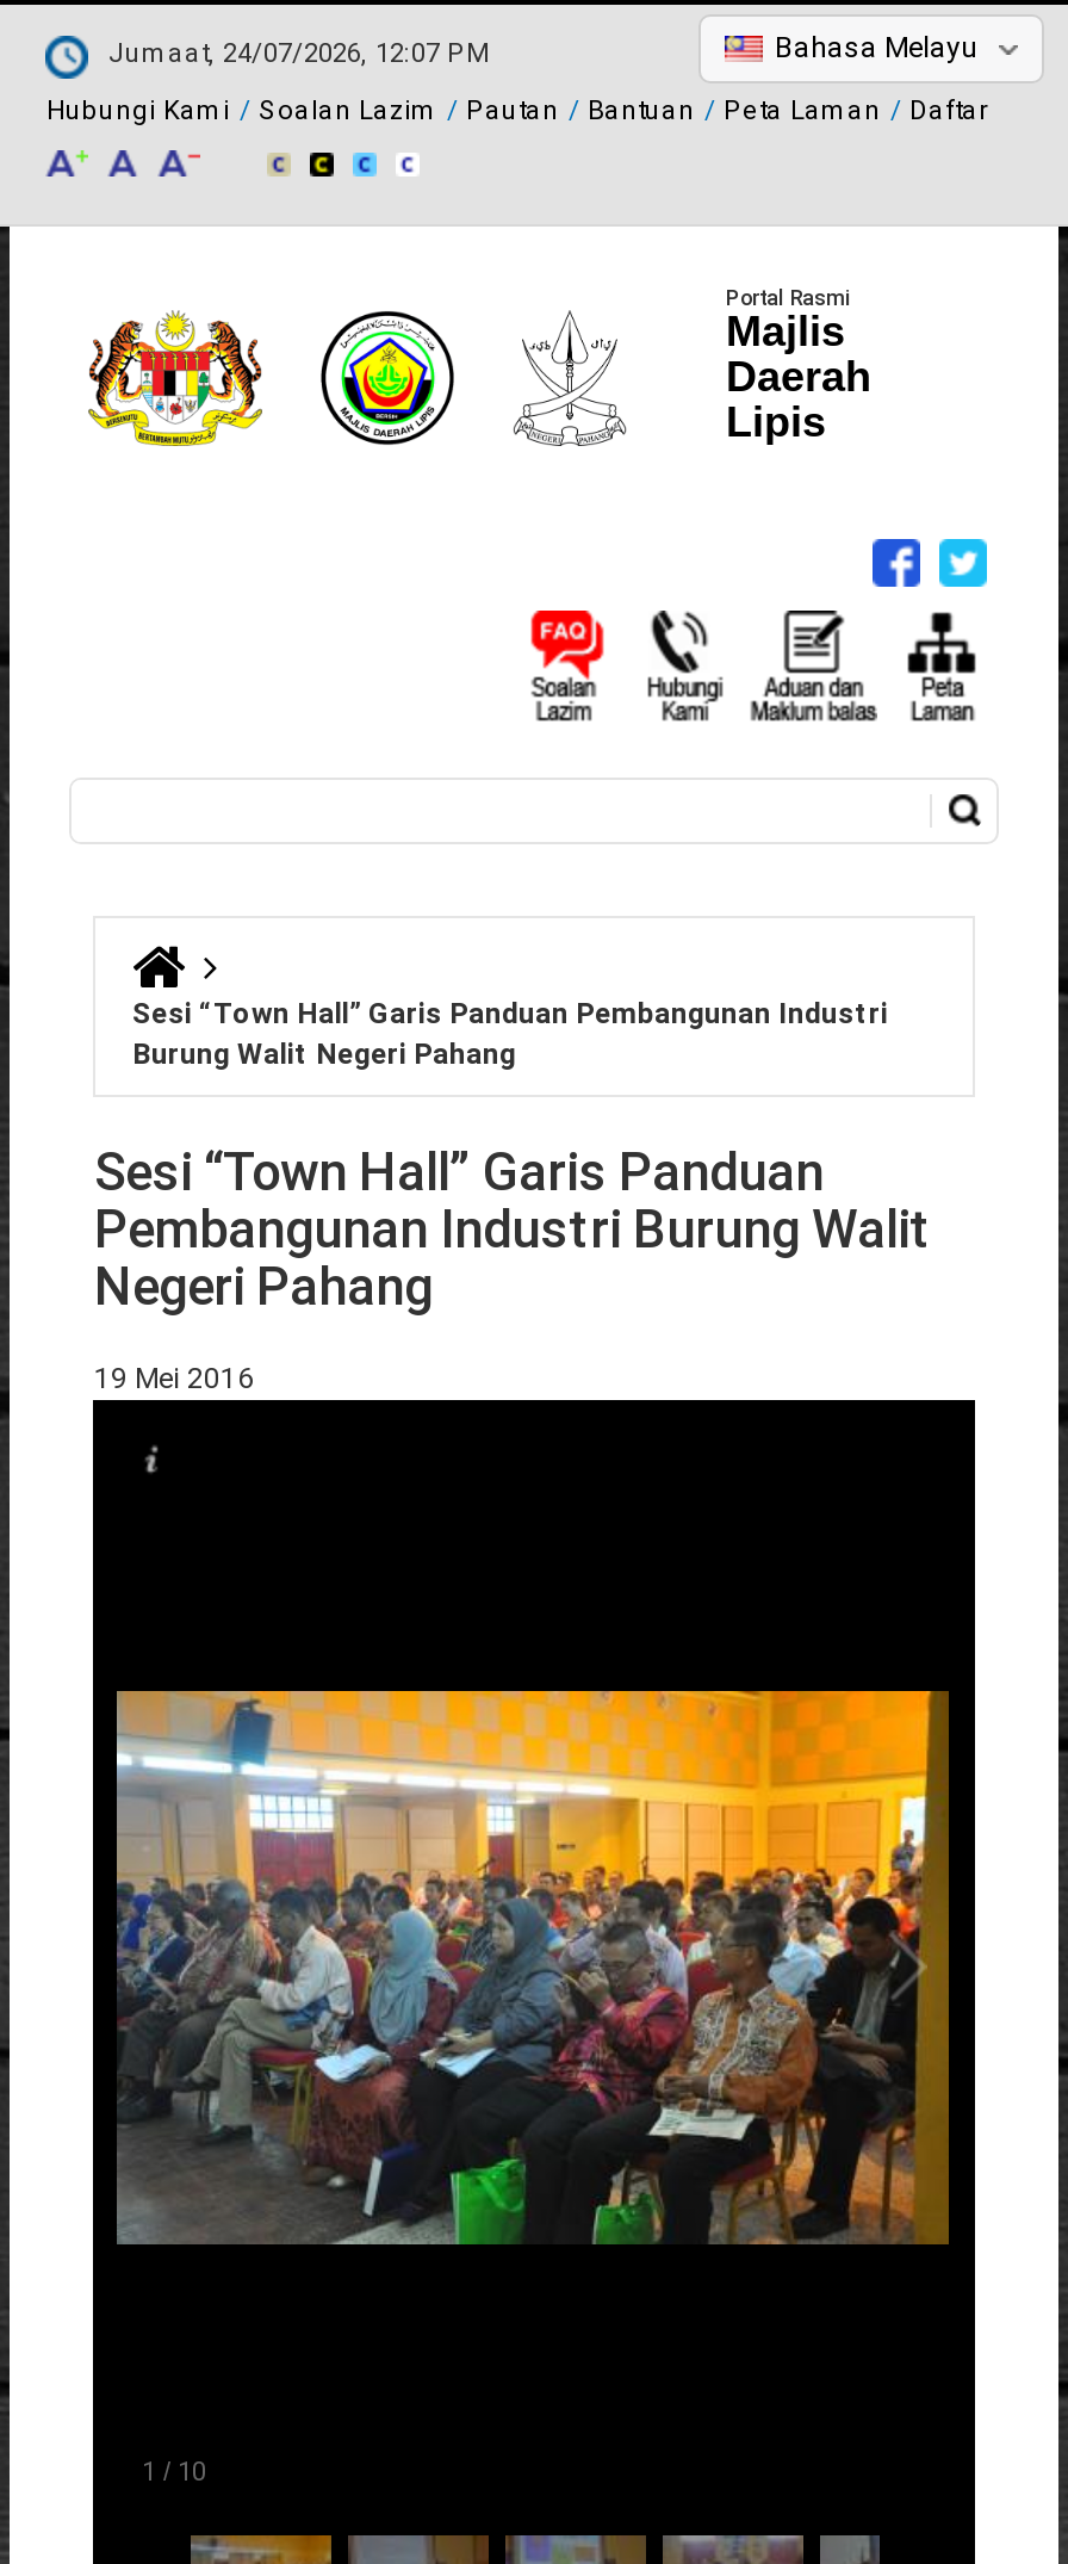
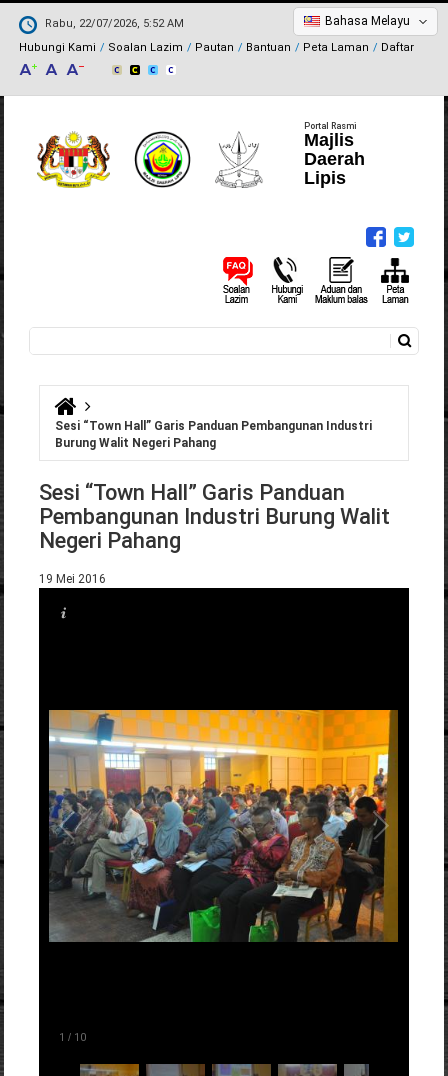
- Jumaat, 24/07/2026, 12:07 PM
+ Rabu, 22/07/2026, 5:52 AM
